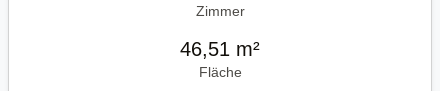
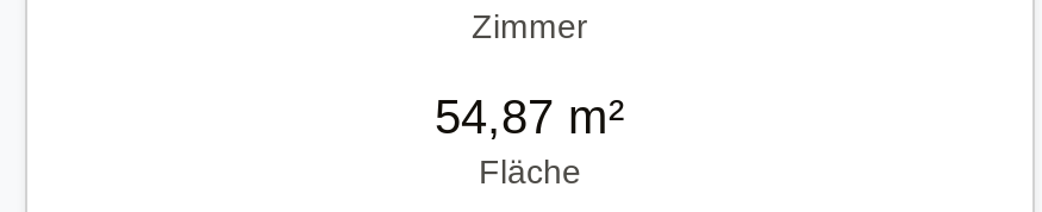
- 46,51 m²
+ 54,87 m²
